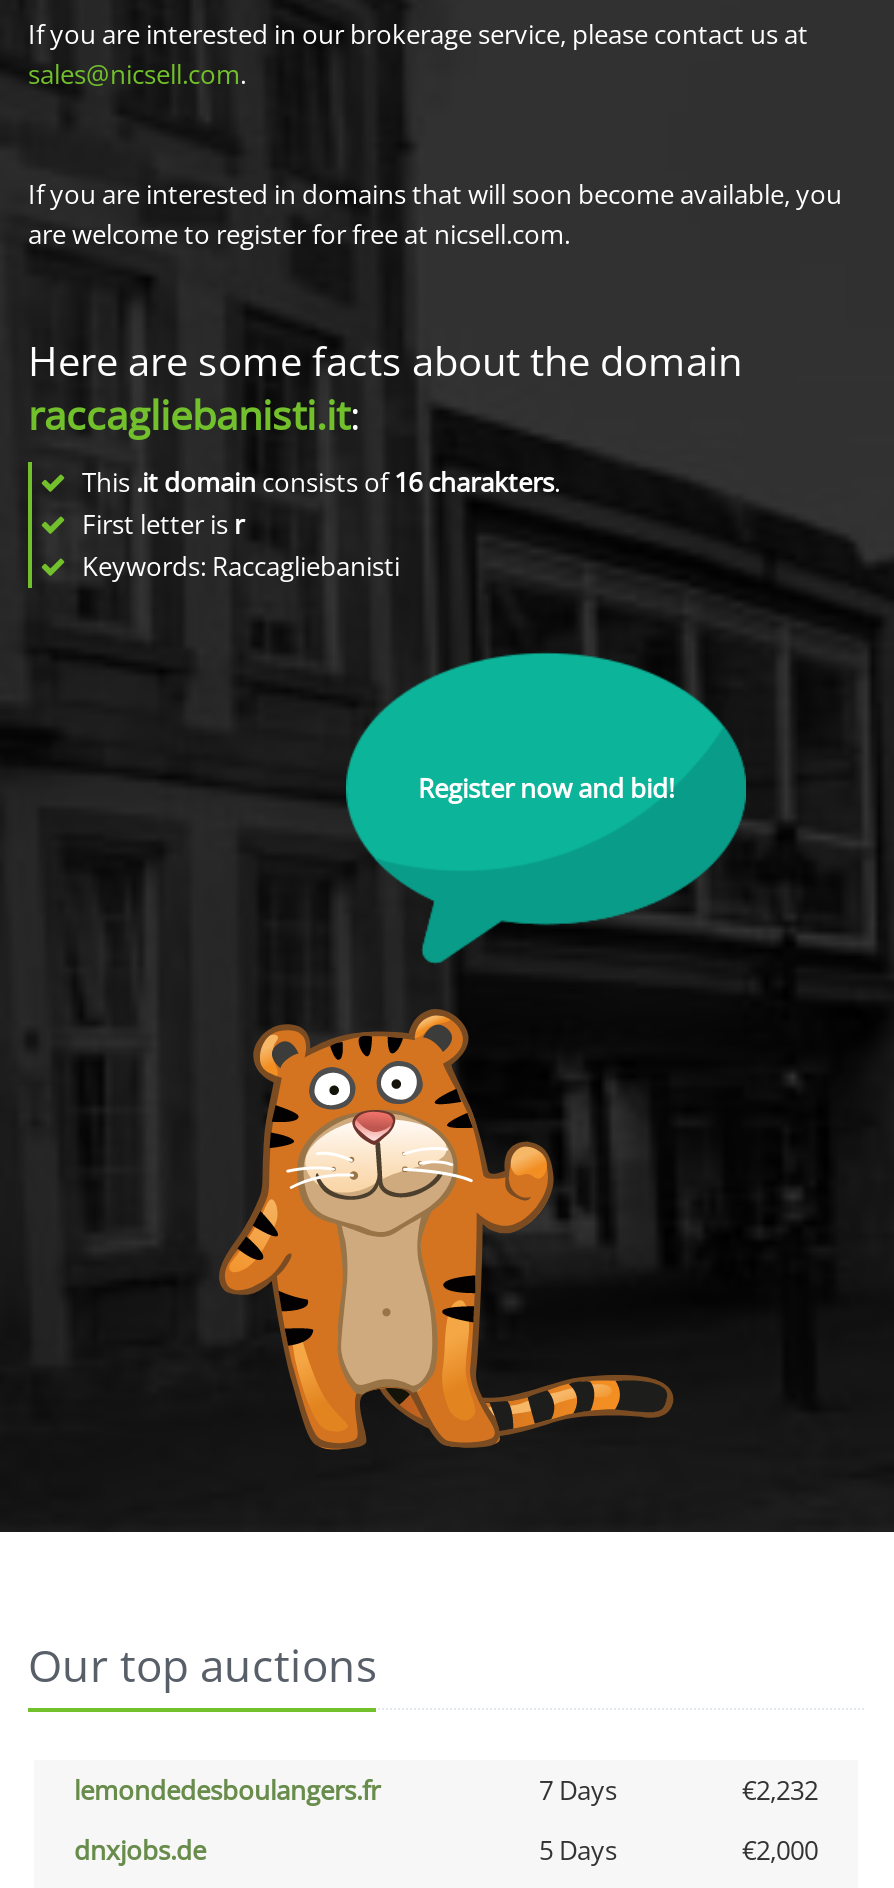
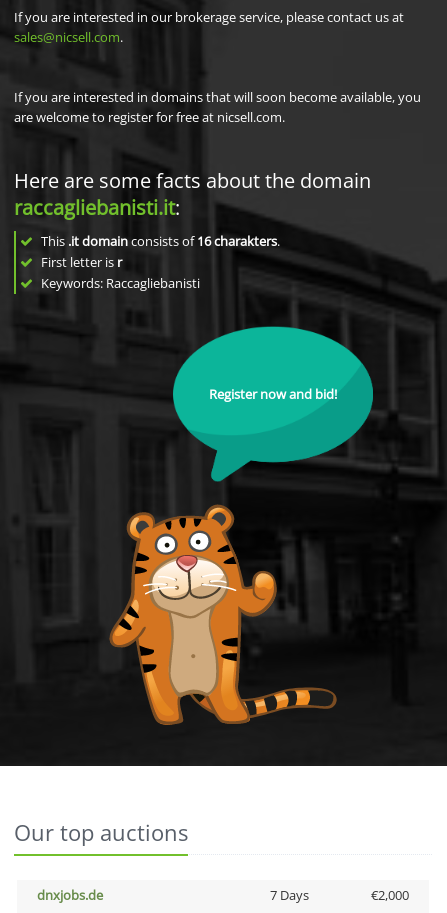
- lemondedesboulangers.fr
- 7 Days
- €2,232

- 5 Days
+ 7 Days
